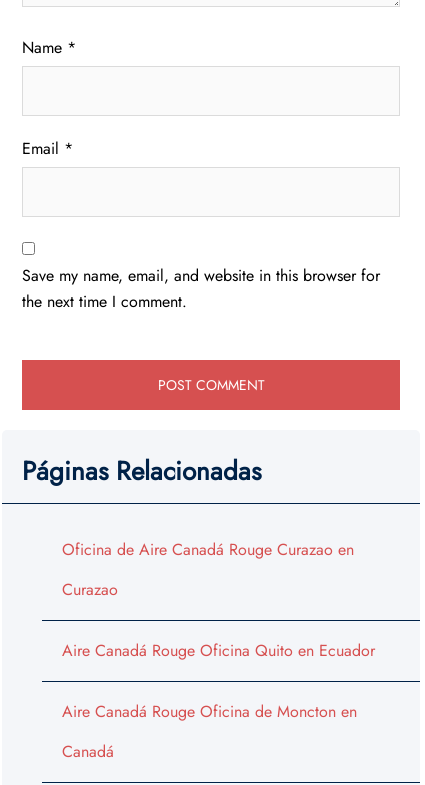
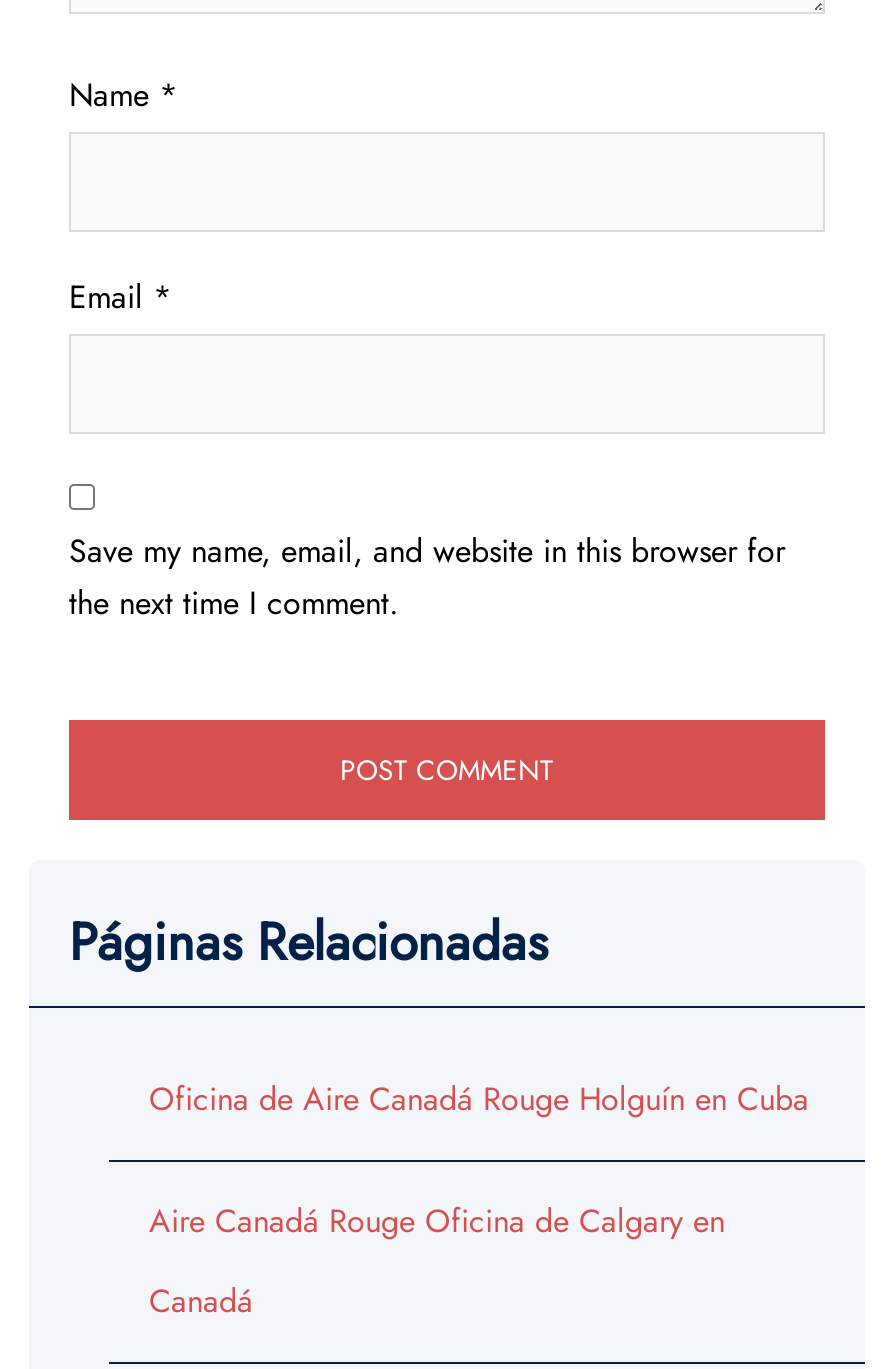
- Oficina de Aire Canadá Rouge Curazao en
- Curazao
- Aire Canadá Rouge Oficina Quito en Ecuador
- Aire Canadá Rouge Oficina de Moncton en
+ Oficina de Aire Canadá Rouge Holguín en Cuba
+ Aire Canadá Rouge Oficina de Calgary en
